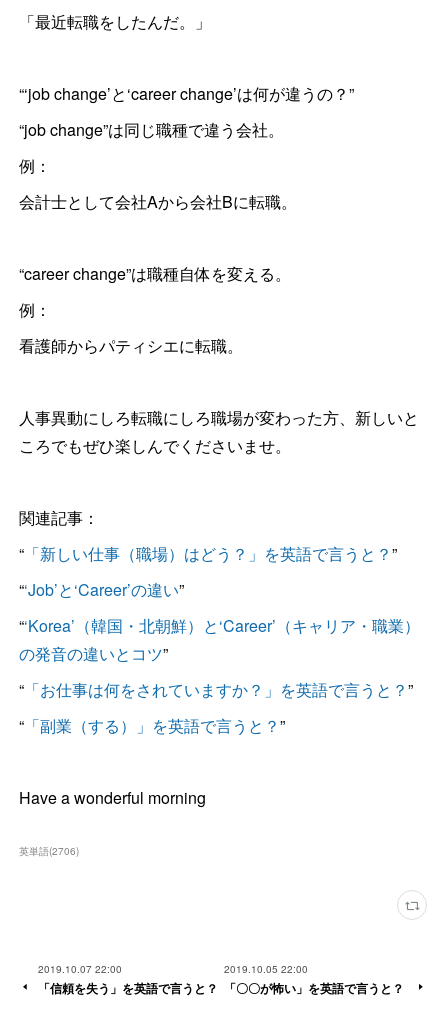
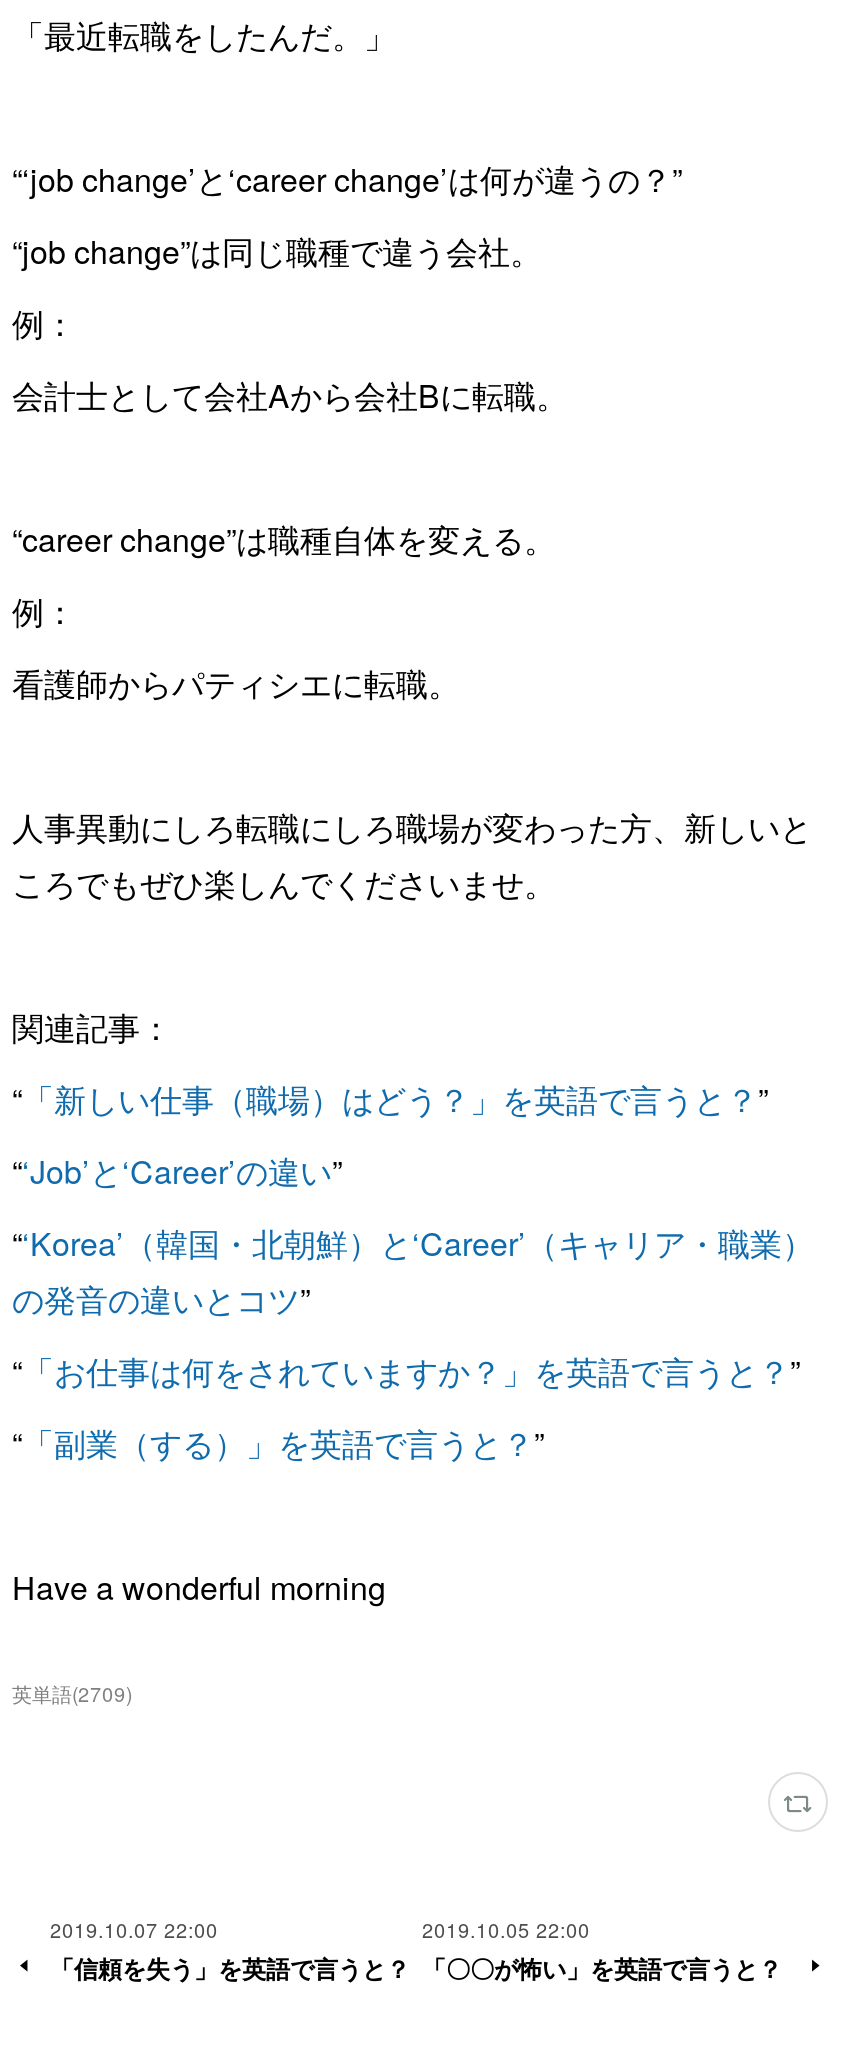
- 英単語(2706)
+ 英単語(2709)
